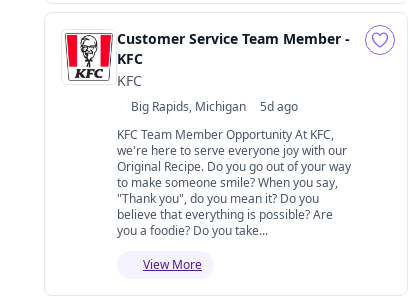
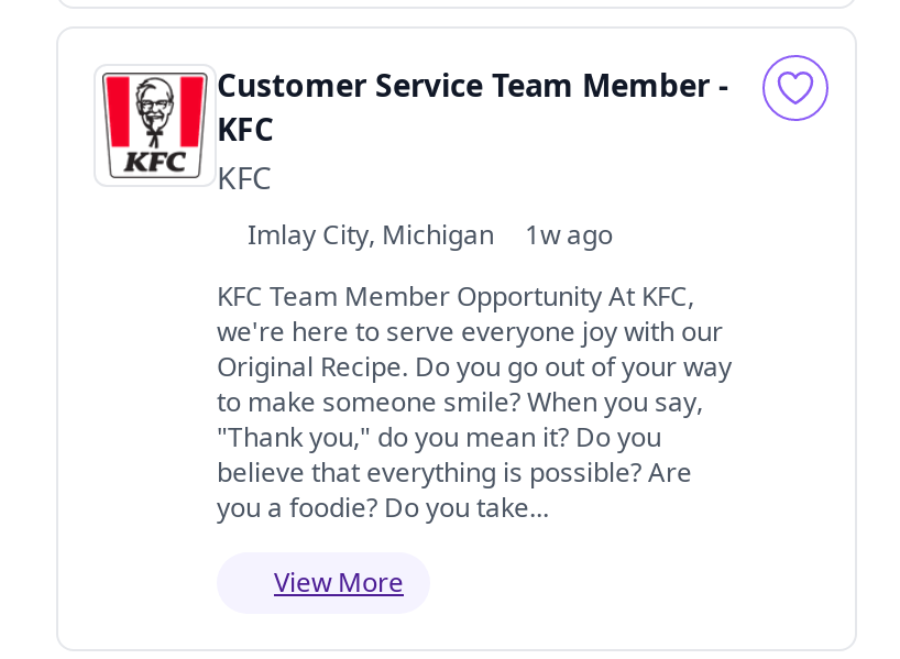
- Big Rapids, Michigan
+ Imlay City, Michigan

- 5d ago
+ 1w ago

- "Thank you", do you mean it? Do you
+ "Thank you," do you mean it? Do you
